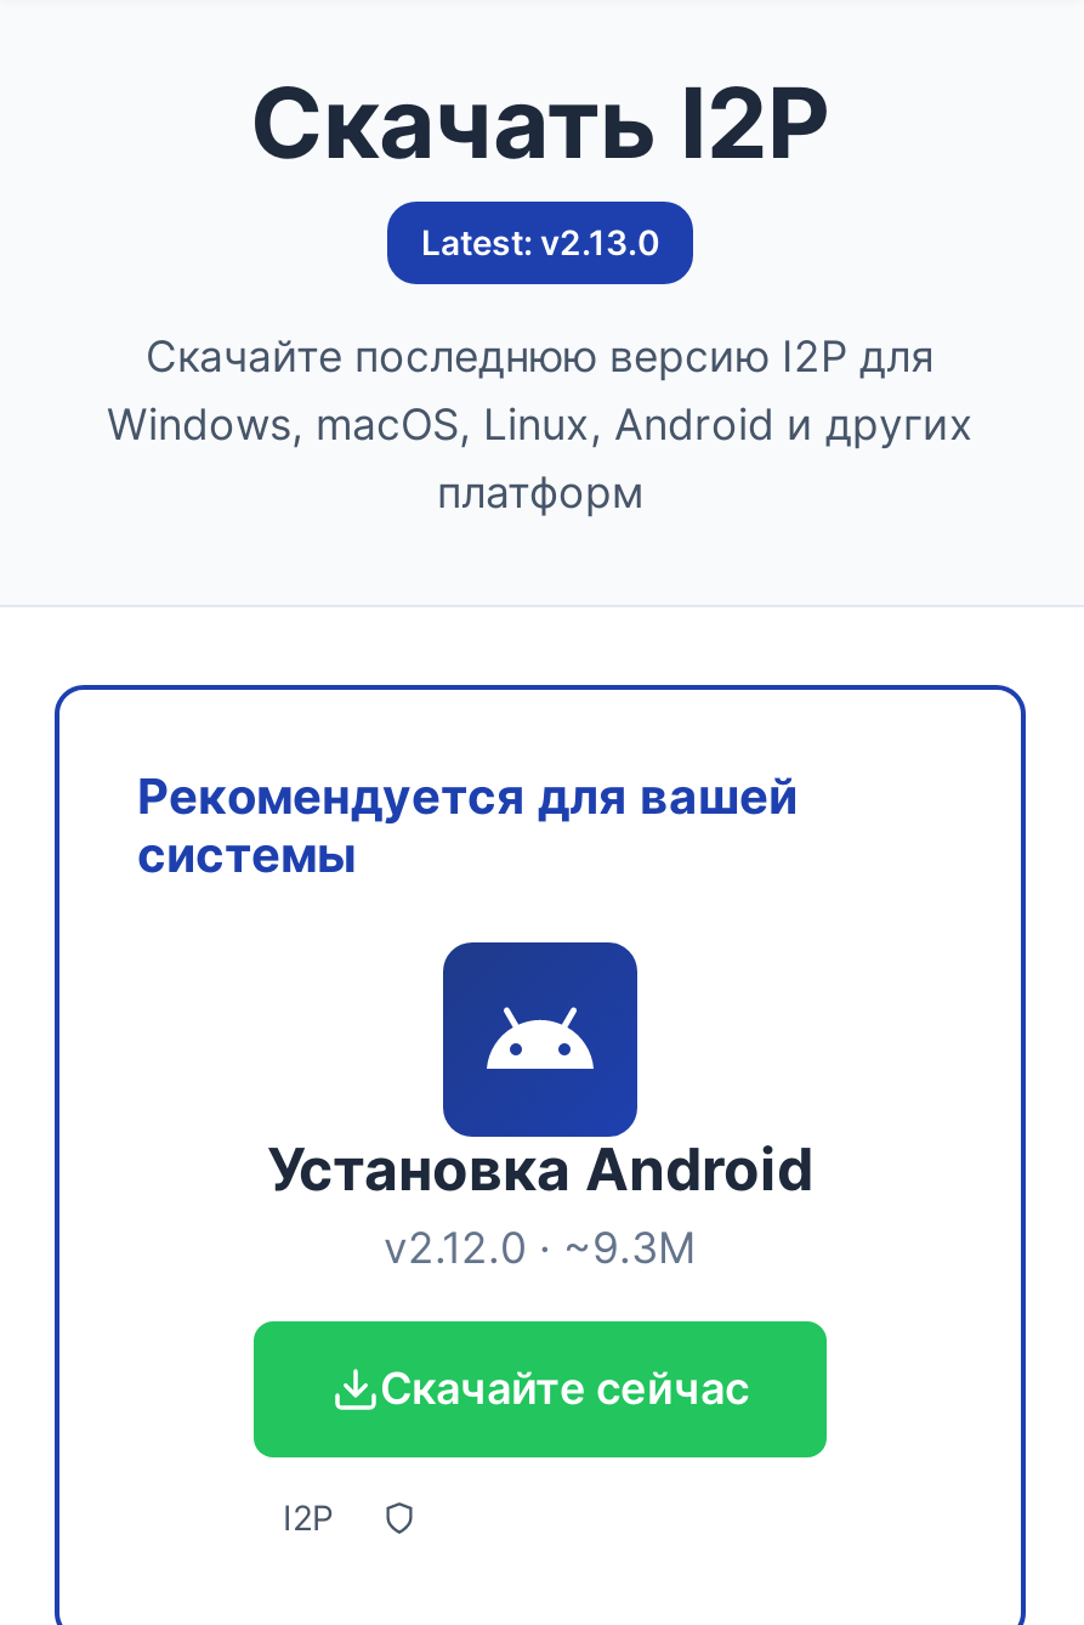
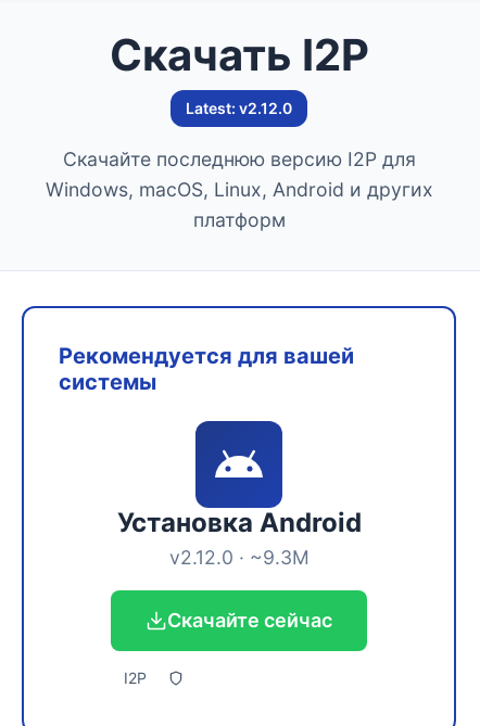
- Latest: v2.13.0
+ Latest: v2.12.0
